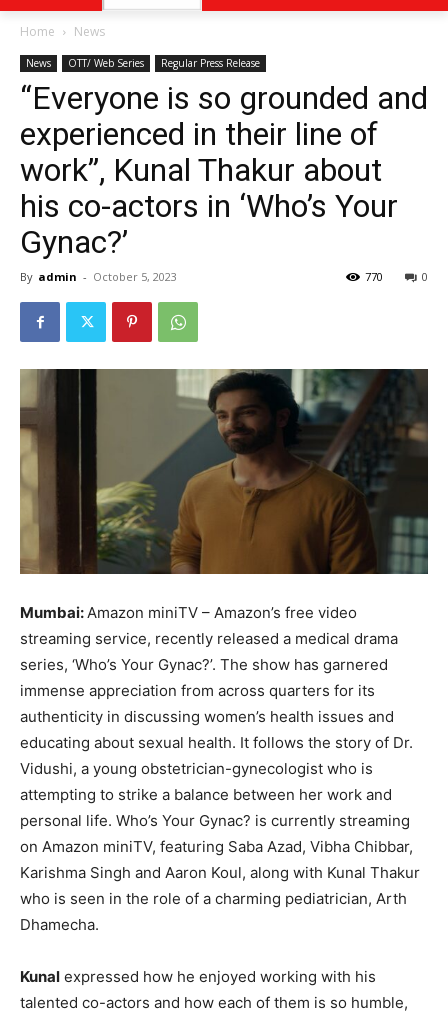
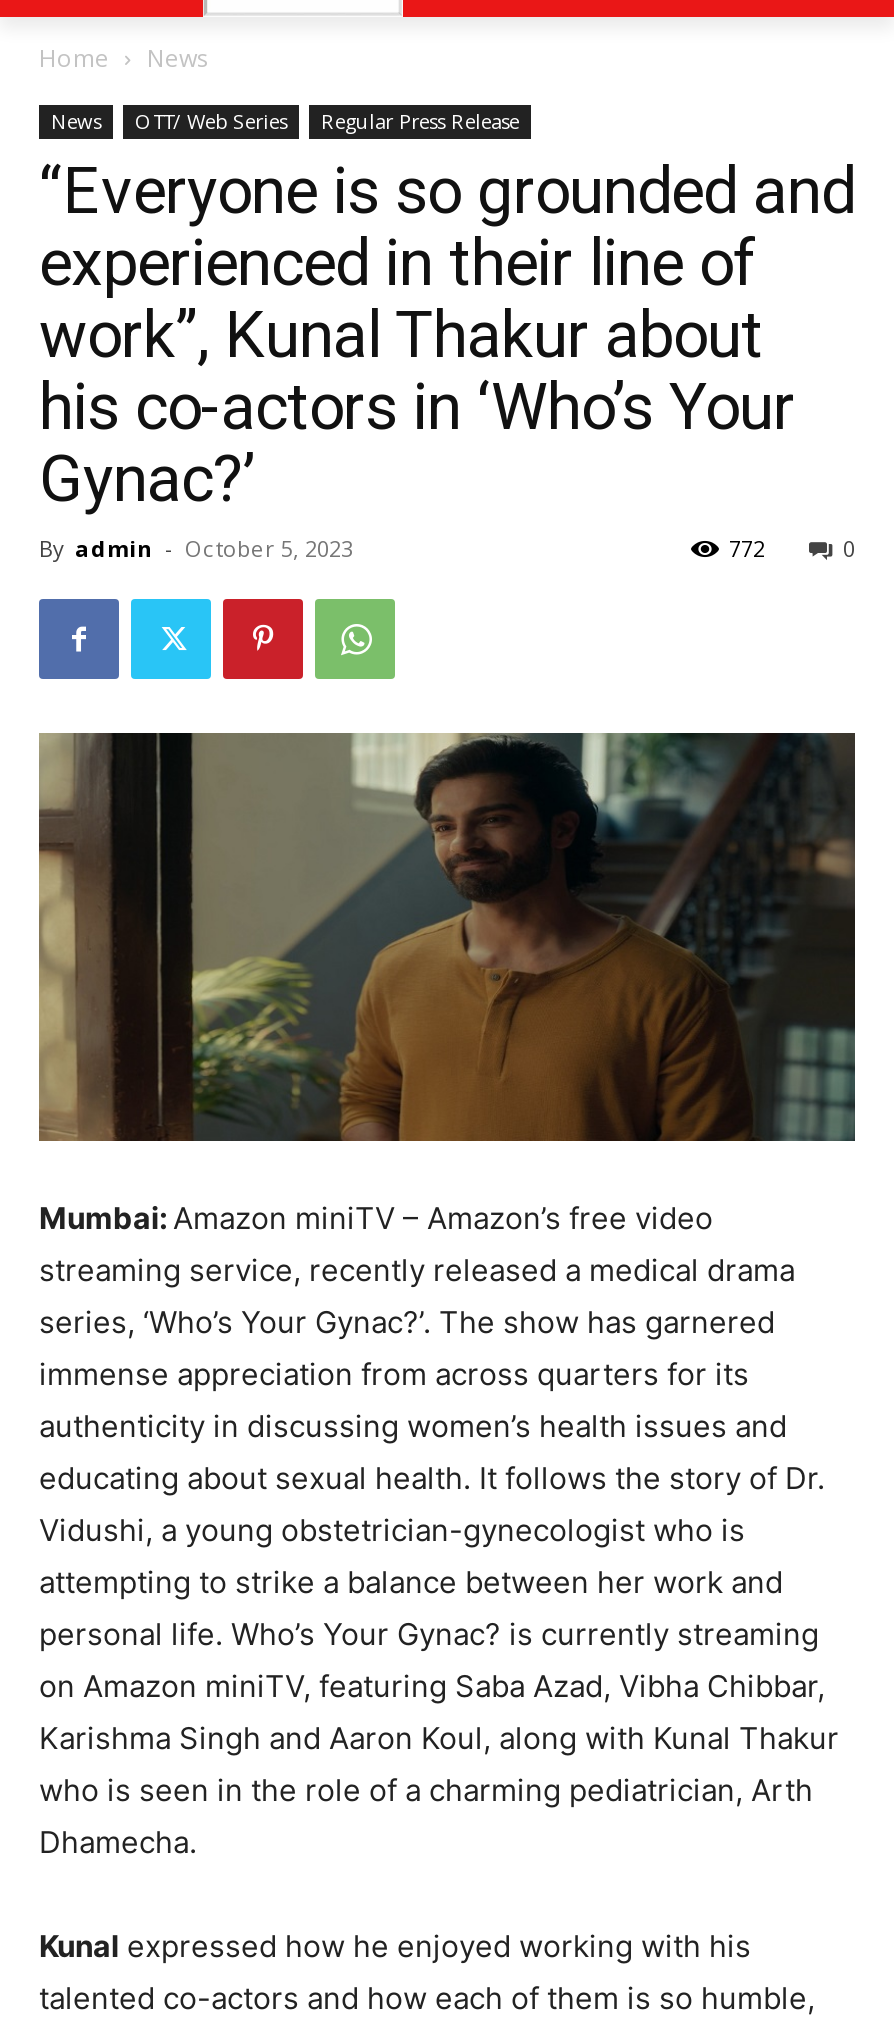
- 770
+ 772
